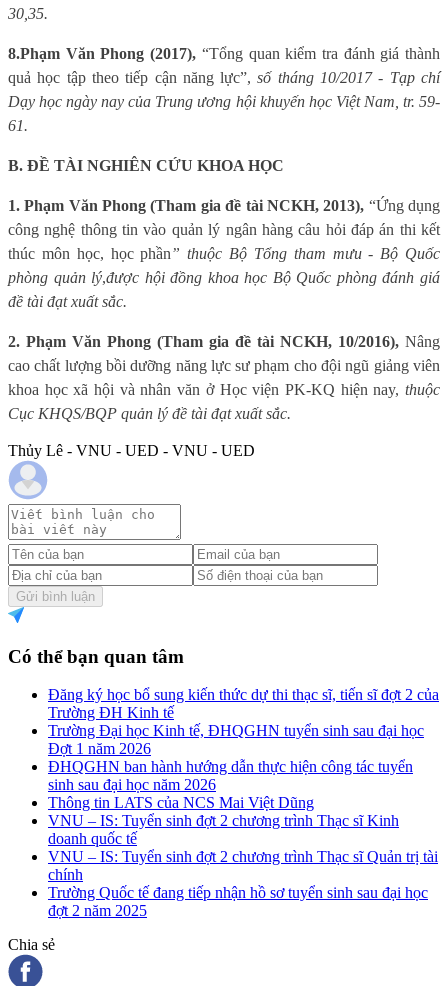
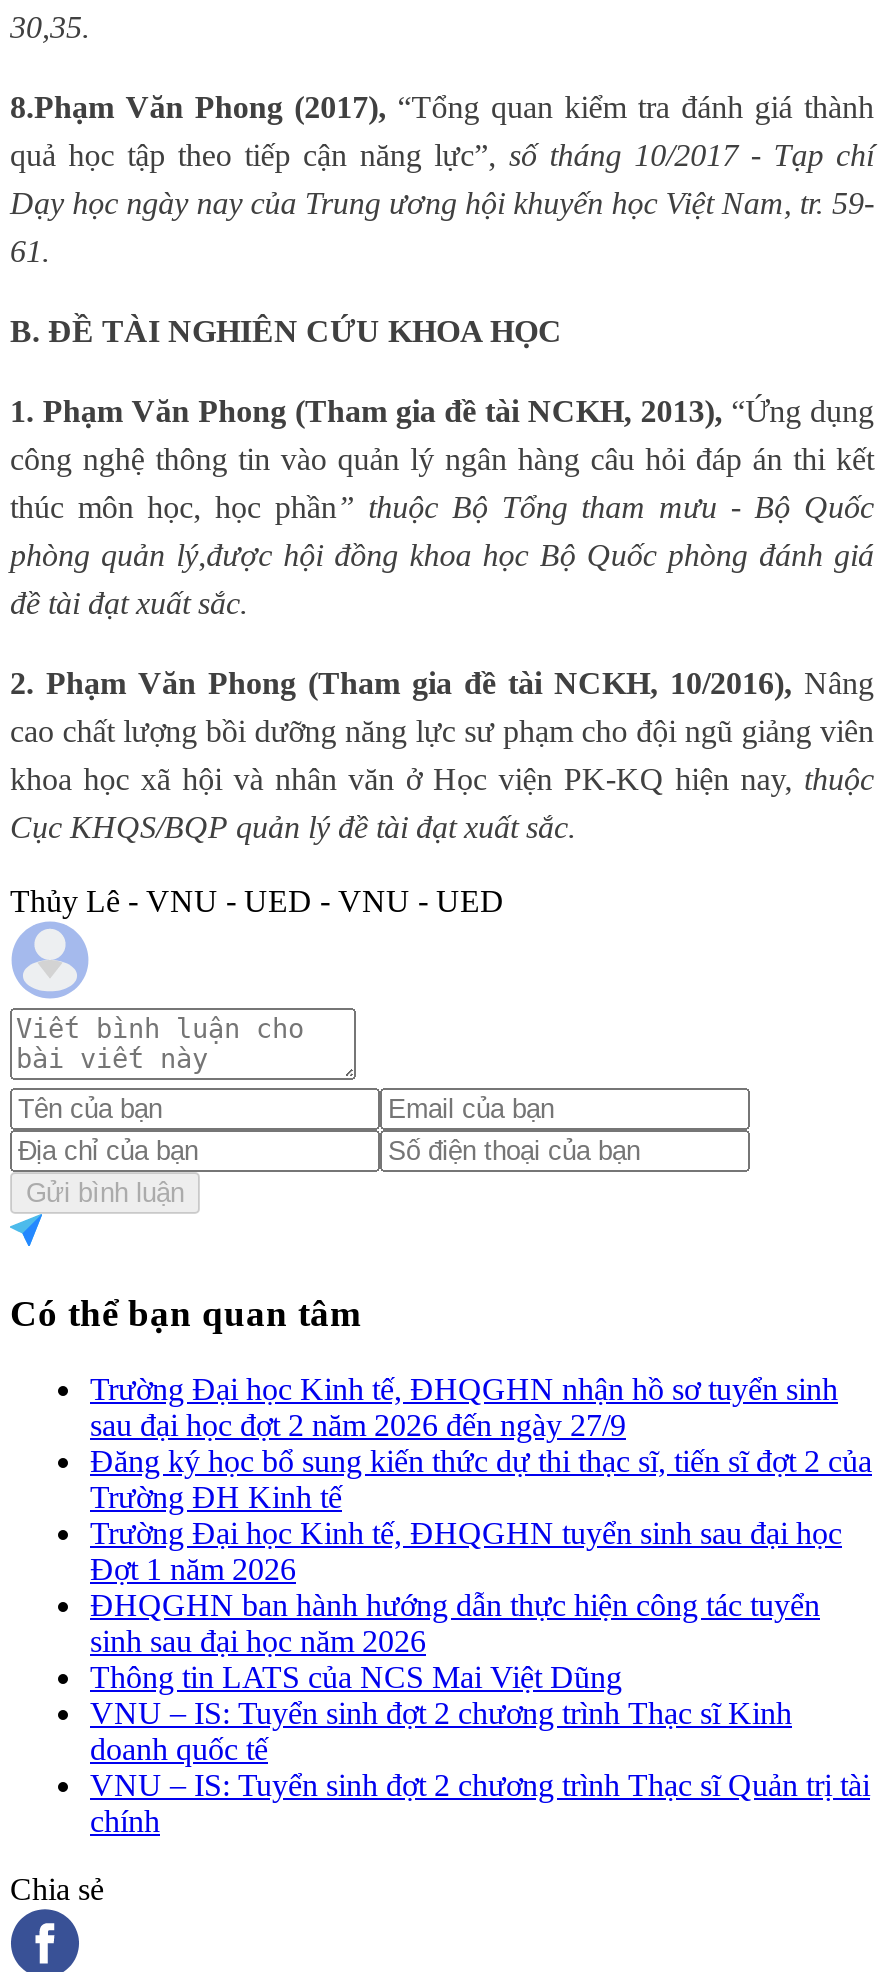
+ Trường Đại học Kinh tế, ĐHQGHN nhận hồ sơ tuyển sinh
+ sau đại học đợt 2 năm 2026 đến ngày 27/9

moved down: Đăng ký học bổ sung kiến thức dự thi thạc sĩ, tiến sĩ đợt 2 của | Trường ĐH Kinh tế | Trường Đại học Kinh tế, ĐHQGHN tuyển sinh sau đại học | ... | VNU – IS: Tuyển sinh đợt 2 chương trình Thạc sĩ Quản trị tài | chính

- Trường Quốc tế đang tiếp nhận hồ sơ tuyển sinh sau đại học
- đợt 2 năm 2025
